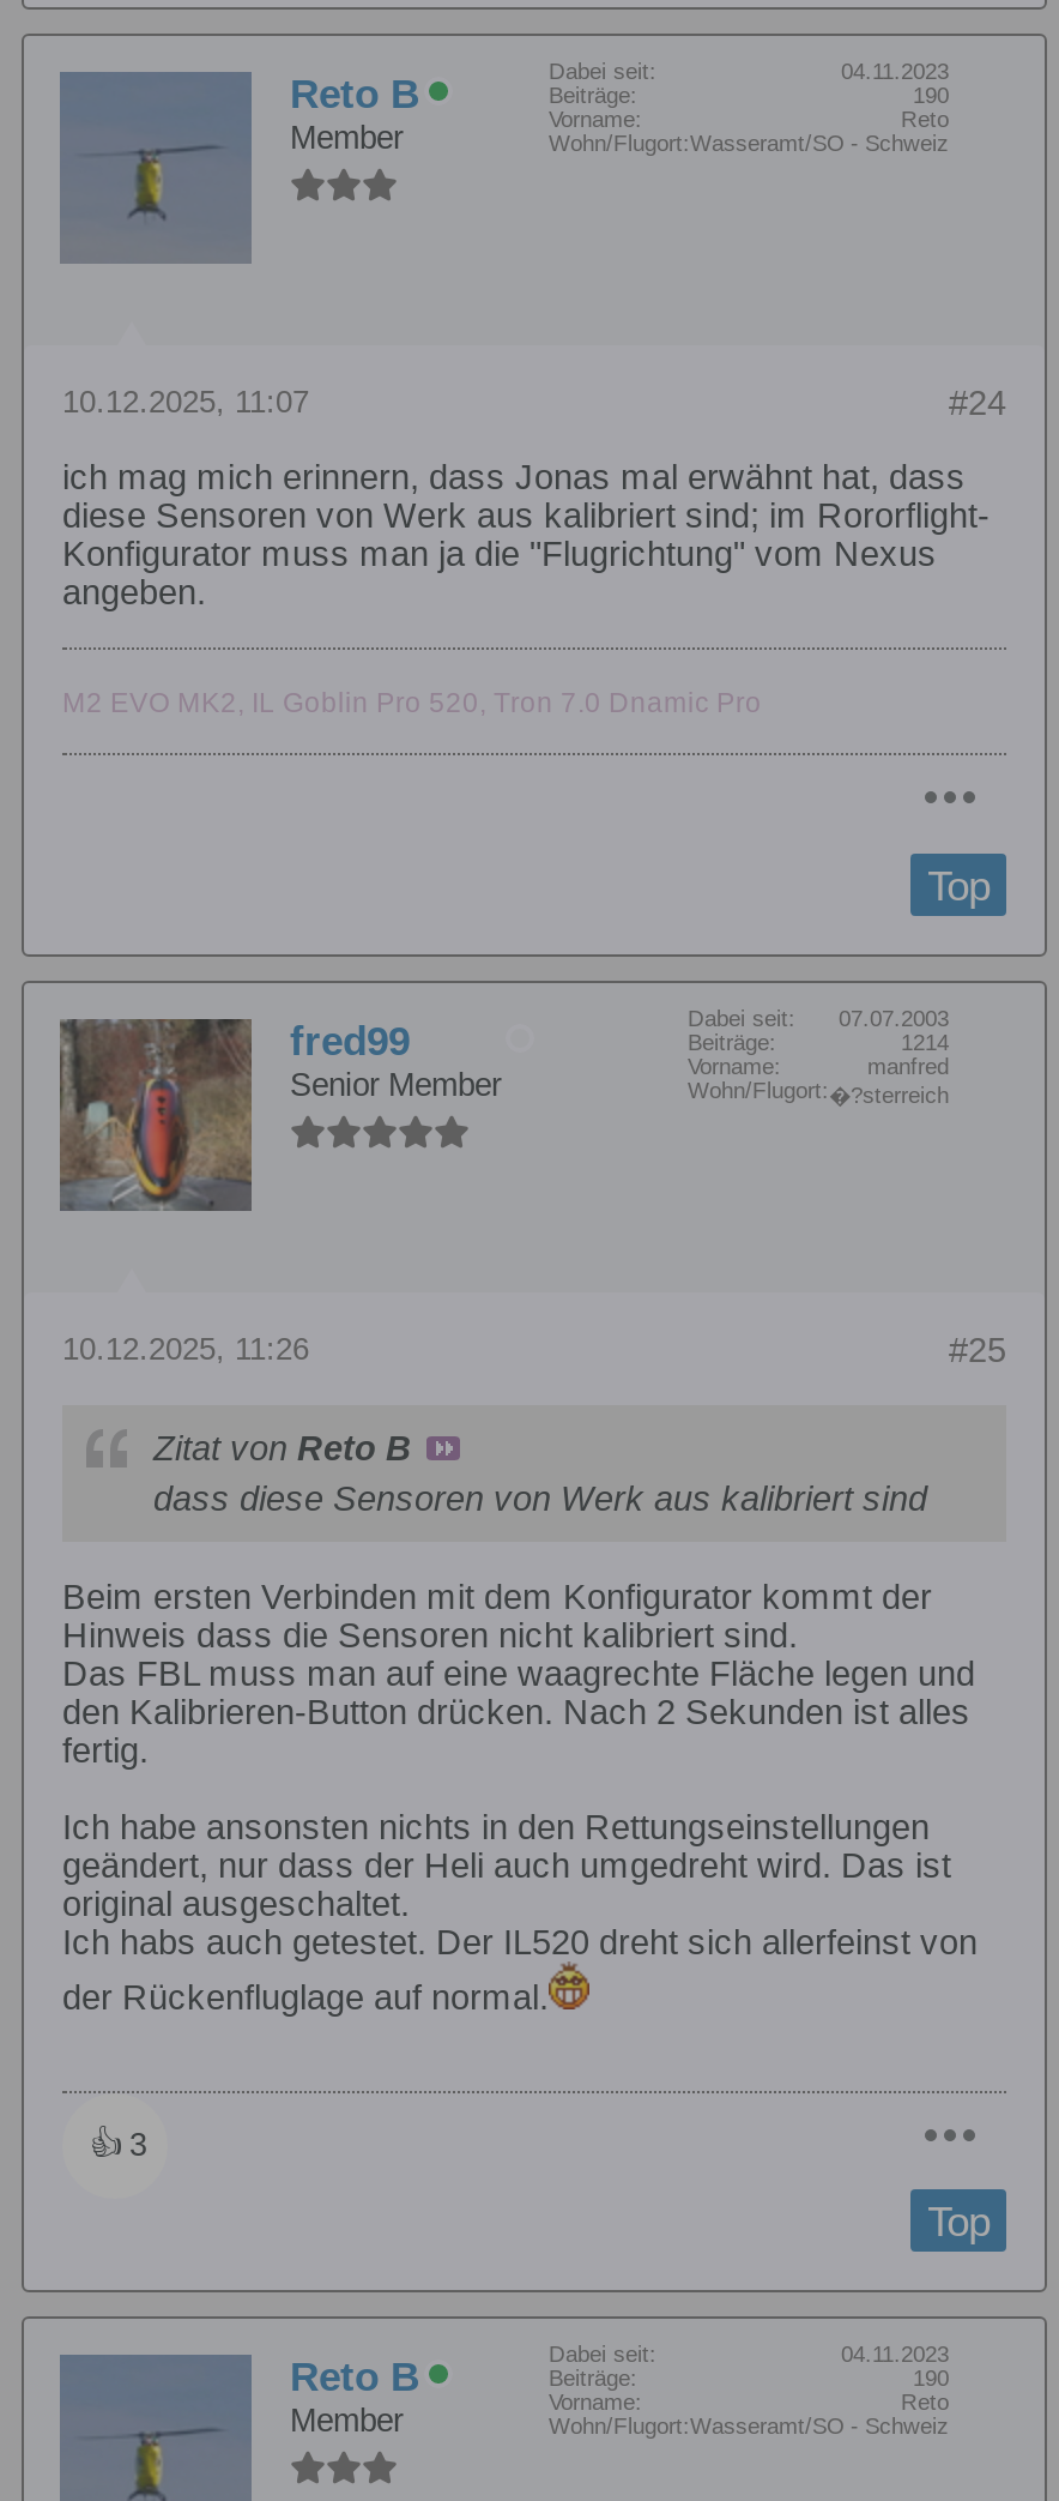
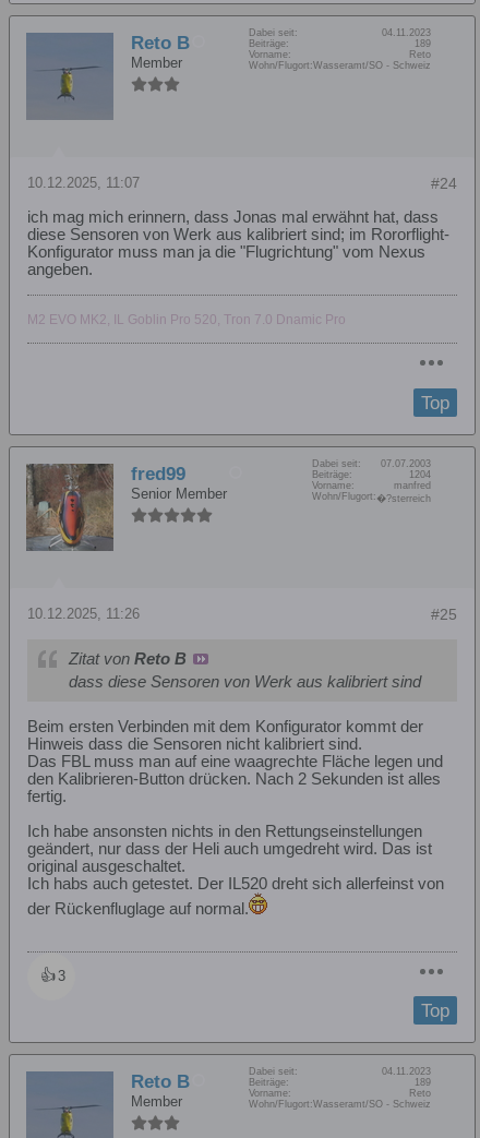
- 190
+ 189

- 1214
+ 1204

- 190
+ 189
